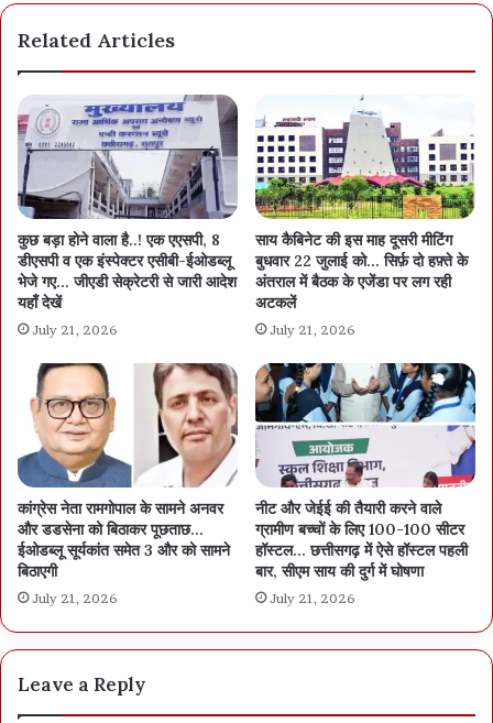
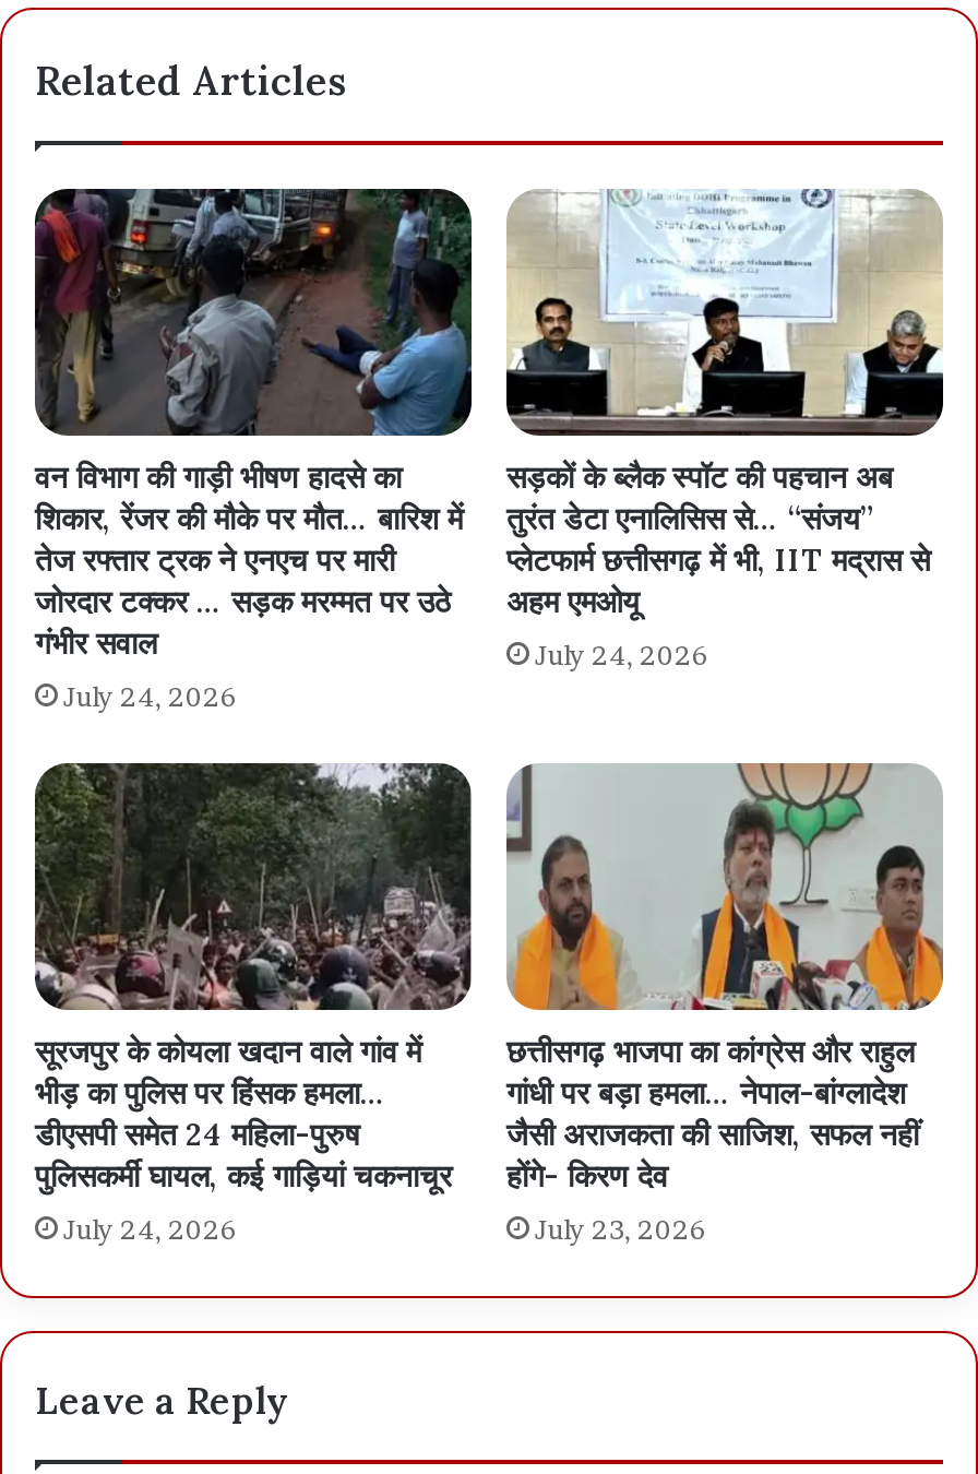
- [image]
- कुछ बड़ा होने वाला है..! एक एएसपी, 8
- डीएसपी व एक इंस्पेक्टर एसीबी-ईओडब्लू
- भेजे गए… जीएडी सेक्रेटरी से जारी आदेश
- यहाँ देखें
- July 21, 2026
+ [image]
+ वन विभाग की गाड़ी भीषण हादसे का
+ शिकार, रेंजर की मौके पर मौत… बारिश में
+ तेज रफ्तार ट्रक ने एनएच पर मारी
+ जोरदार टक्कर … सड़क मरम्मत पर उठे
+ गंभीर सवाल
+ July 24, 2026

- [image]
- साय कैबिनेट की इस माह दूसरी मीटिंग
- बुधवार 22 जुलाई को… सिर्फ़ दो हफ़्ते के
- अंतराल में बैठक के एजेंडा पर लग रही
- अटकलें
- July 21, 2026
+ [image]
+ सड़कों के ब्लैक स्पॉट की पहचान अब
+ तुरंत डेटा एनालिसिस से… “संजय”
+ प्लेटफार्म छत्तीसगढ़ में भी, IIT मद्रास से
+ अहम एमओयू
+ July 24, 2026

- [image]
- कांग्रेस नेता रामगोपाल के सामने अनवर
- और डडसेना को बिठाकर पूछताछ…
- ईओडब्लू सूर्यकांत समेत 3 और को सामने
- बिठाएगी
- July 21, 2026
+ [image]
+ सूरजपुर के कोयला खदान वाले गांव में
+ भीड़ का पुलिस पर हिंसक हमला…
+ डीएसपी समेत 24 महिला-पुरुष
+ पुलिसकर्मी घायल, कई गाड़ियां चकनाचूर
+ July 24, 2026

- [image]
- नीट और जेईई की तैयारी करने वाले
- ग्रामीण बच्चों के लिए 100-100 सीटर
- हॉस्टल… छत्तीसगढ़ में ऐसे हॉस्टल पहली
- बार, सीएम साय की दुर्ग में घोषणा
- July 21, 2026
+ [image]
+ छत्तीसगढ़ भाजपा का कांग्रेस और राहुल
+ गांधी पर बड़ा हमला… नेपाल-बांग्लादेश
+ जैसी अराजकता की साजिश, सफल नहीं
+ होंगे- किरण देव
+ July 23, 2026
